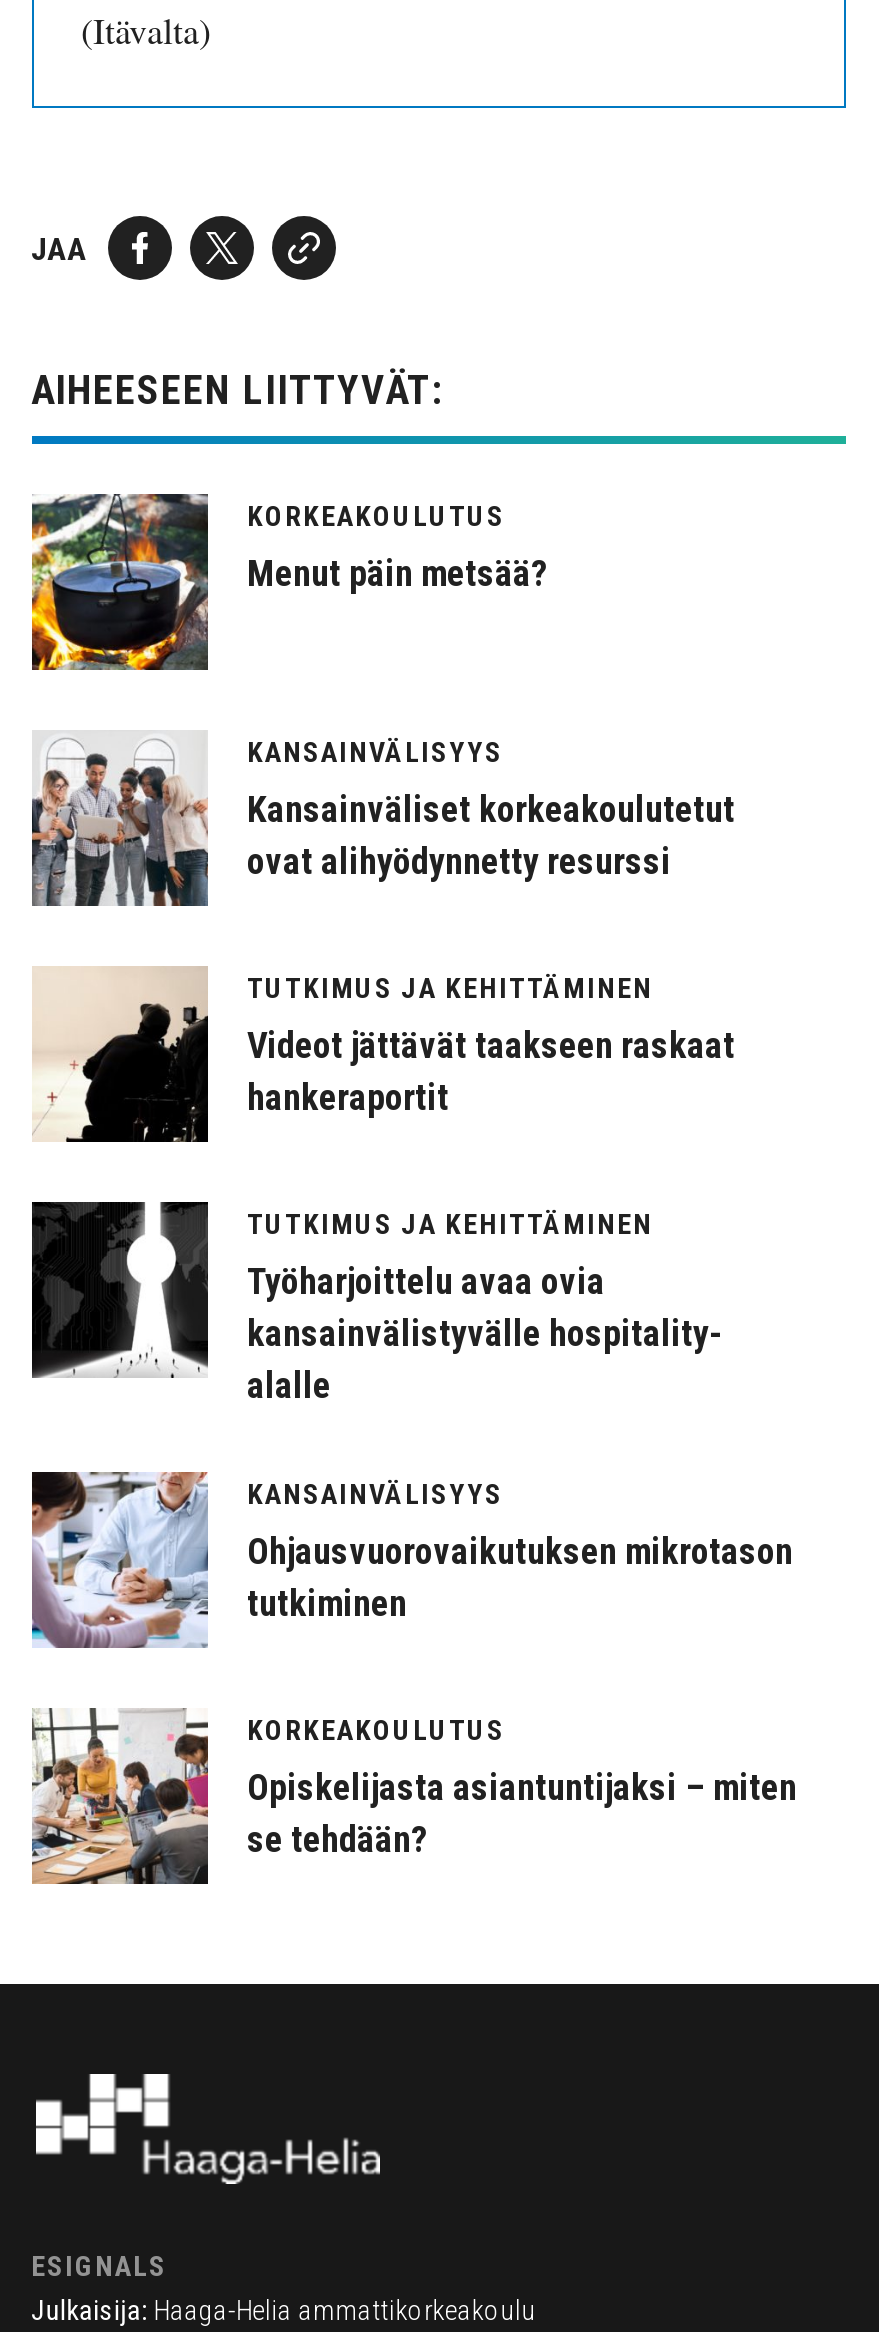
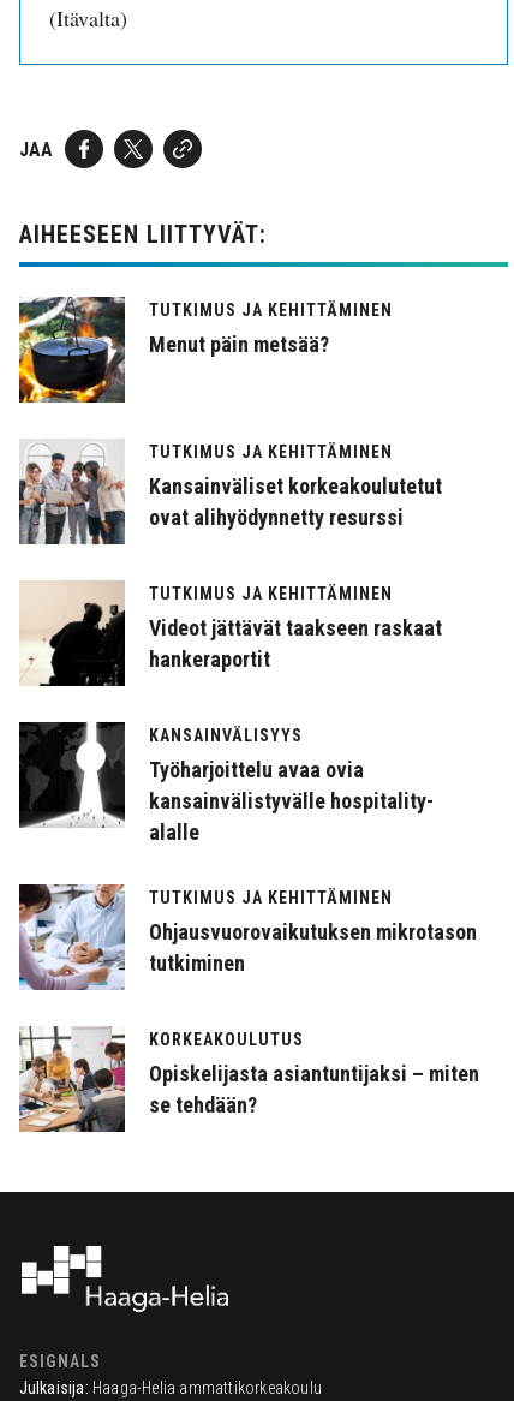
- KORKEAKOULUTUS
+ TUTKIMUS JA KEHITTÄMINEN

- KANSAINVÄLISYYS
+ TUTKIMUS JA KEHITTÄMINEN

- TUTKIMUS JA KEHITTÄMINEN
+ KANSAINVÄLISYYS

- KANSAINVÄLISYYS
+ TUTKIMUS JA KEHITTÄMINEN
